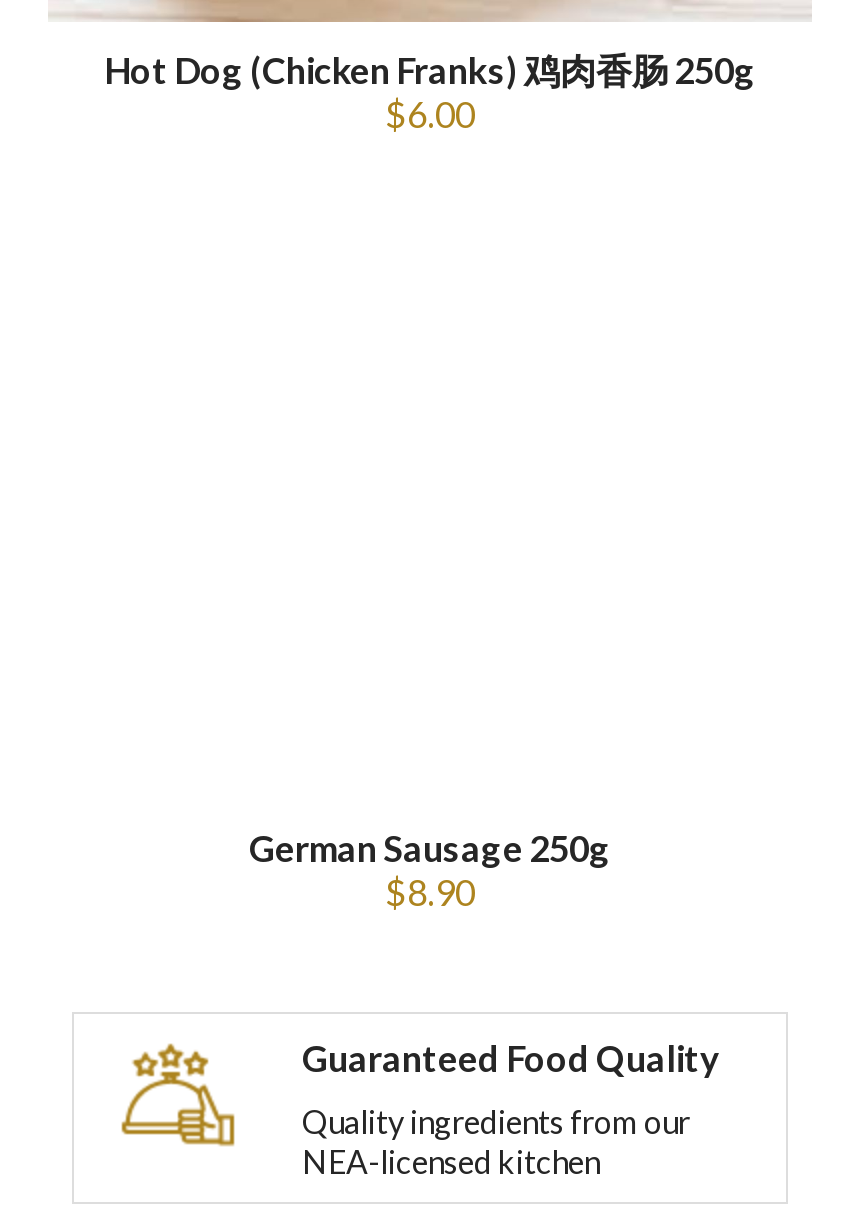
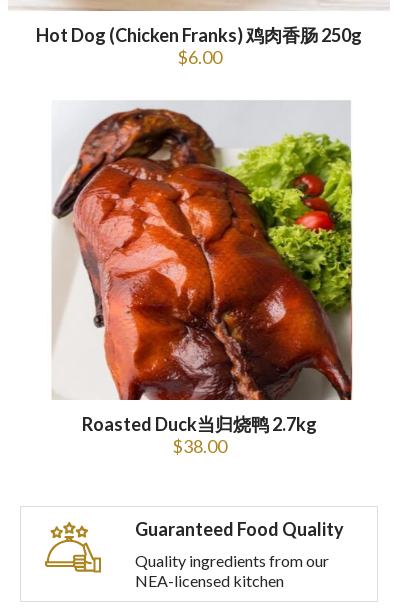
+ [image]

- German Sausage 250g
- $8.90
+ Roasted Duck当归烧鸭 2.7kg
+ $38.00
